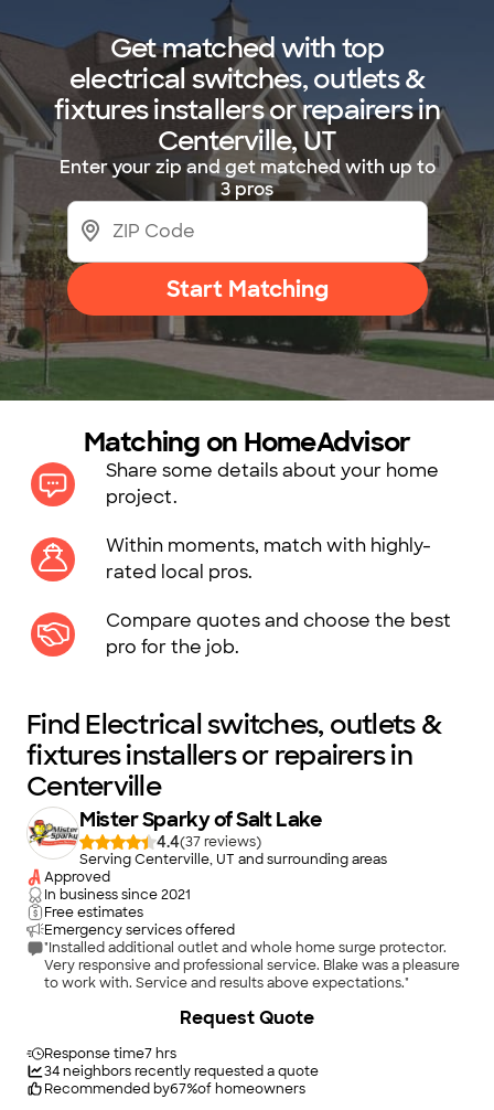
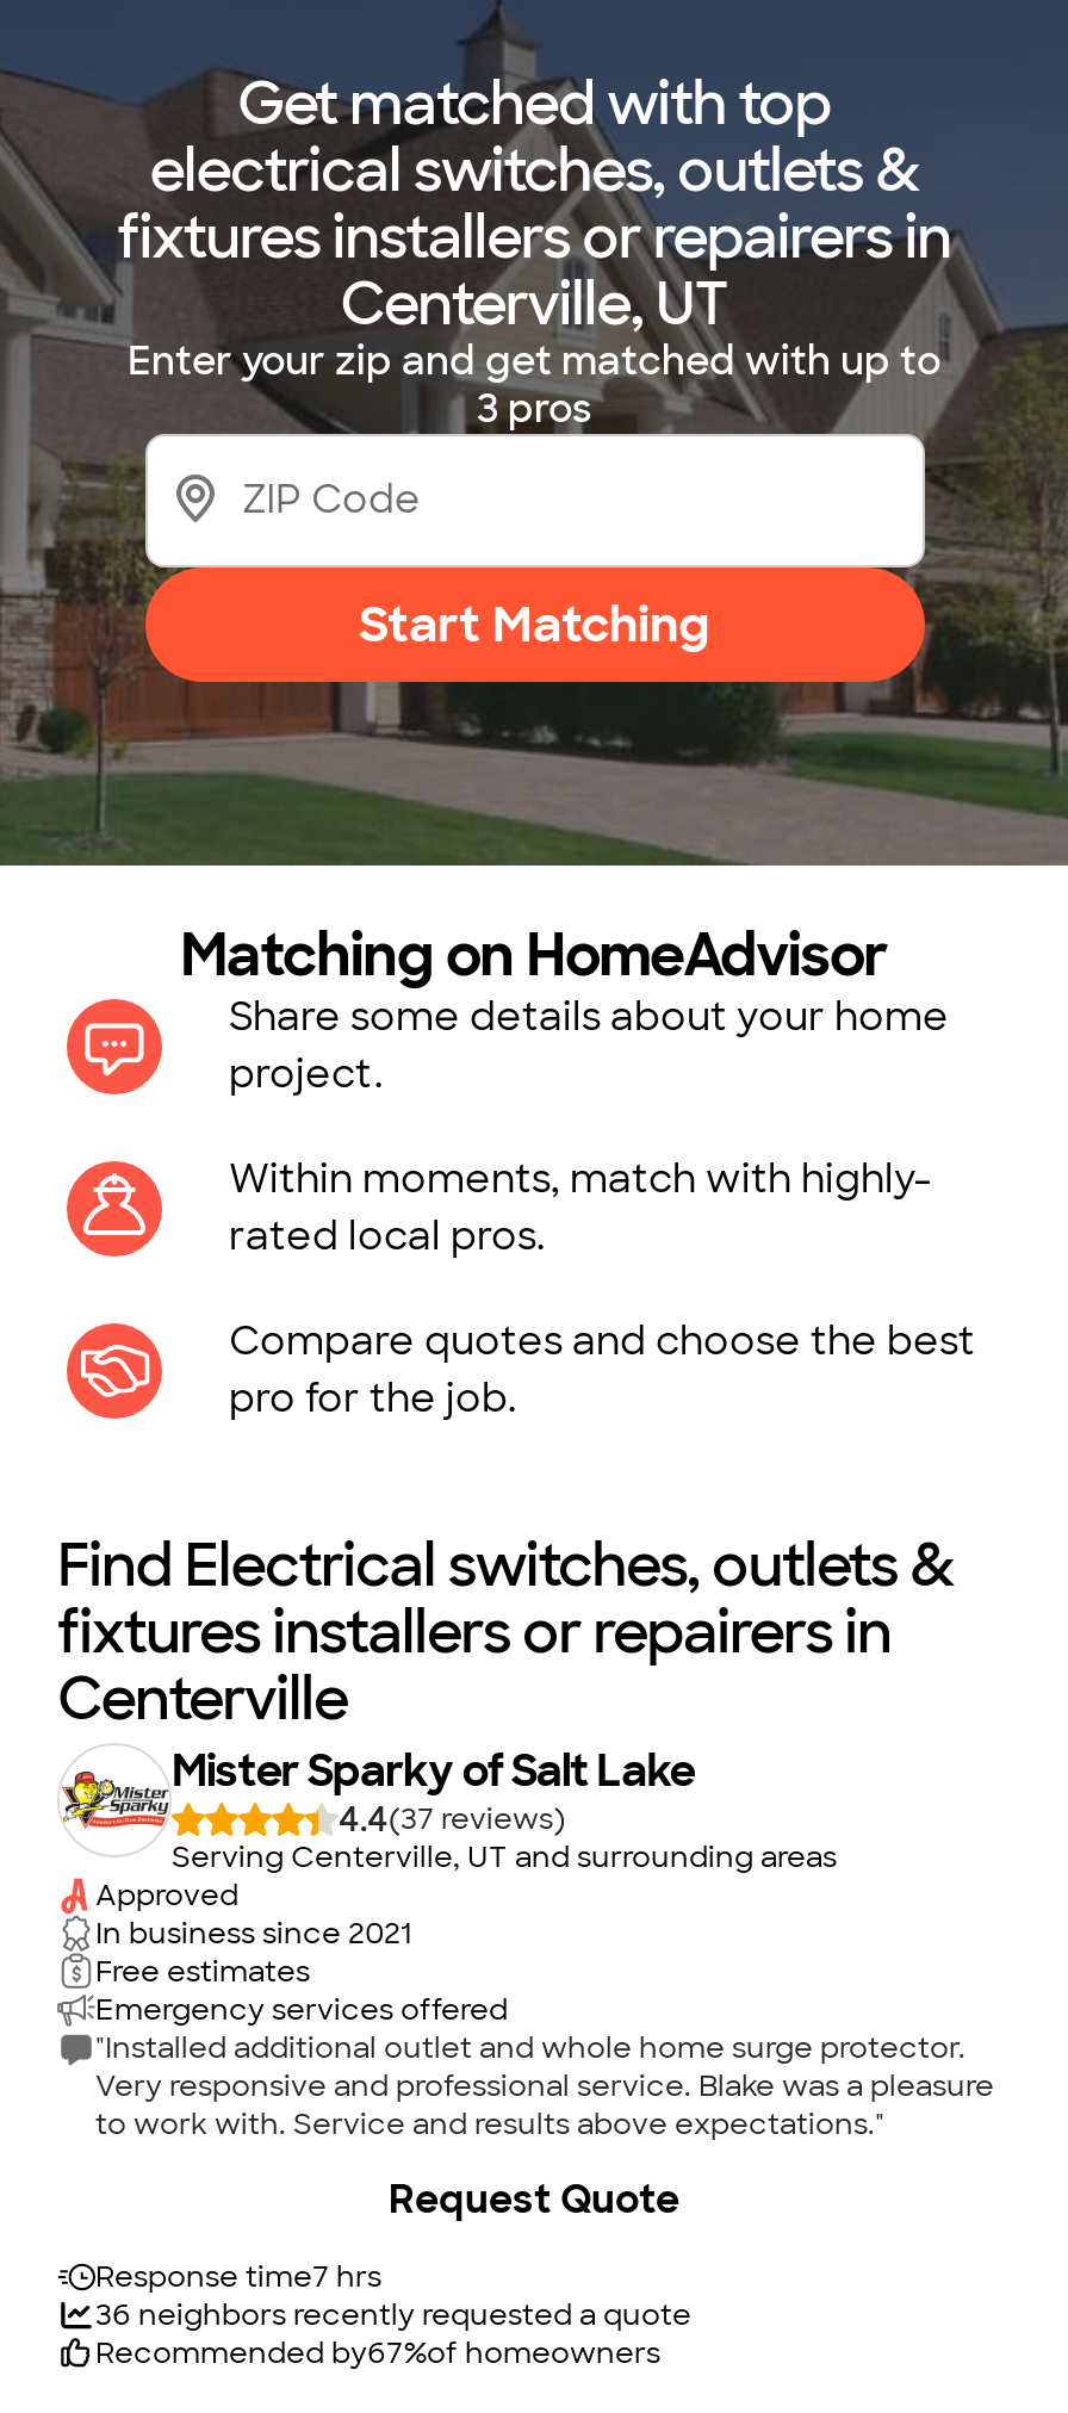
- 34 neighbors recently requested a quote
+ 36 neighbors recently requested a quote
